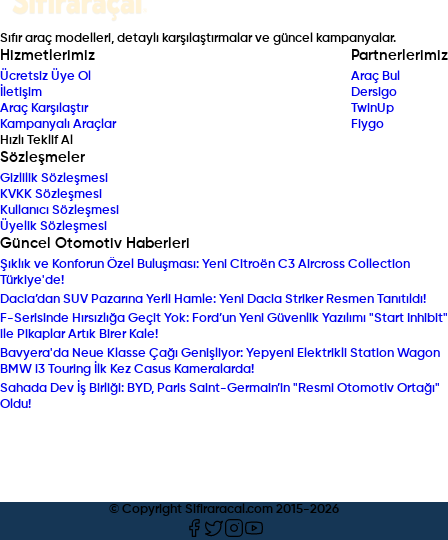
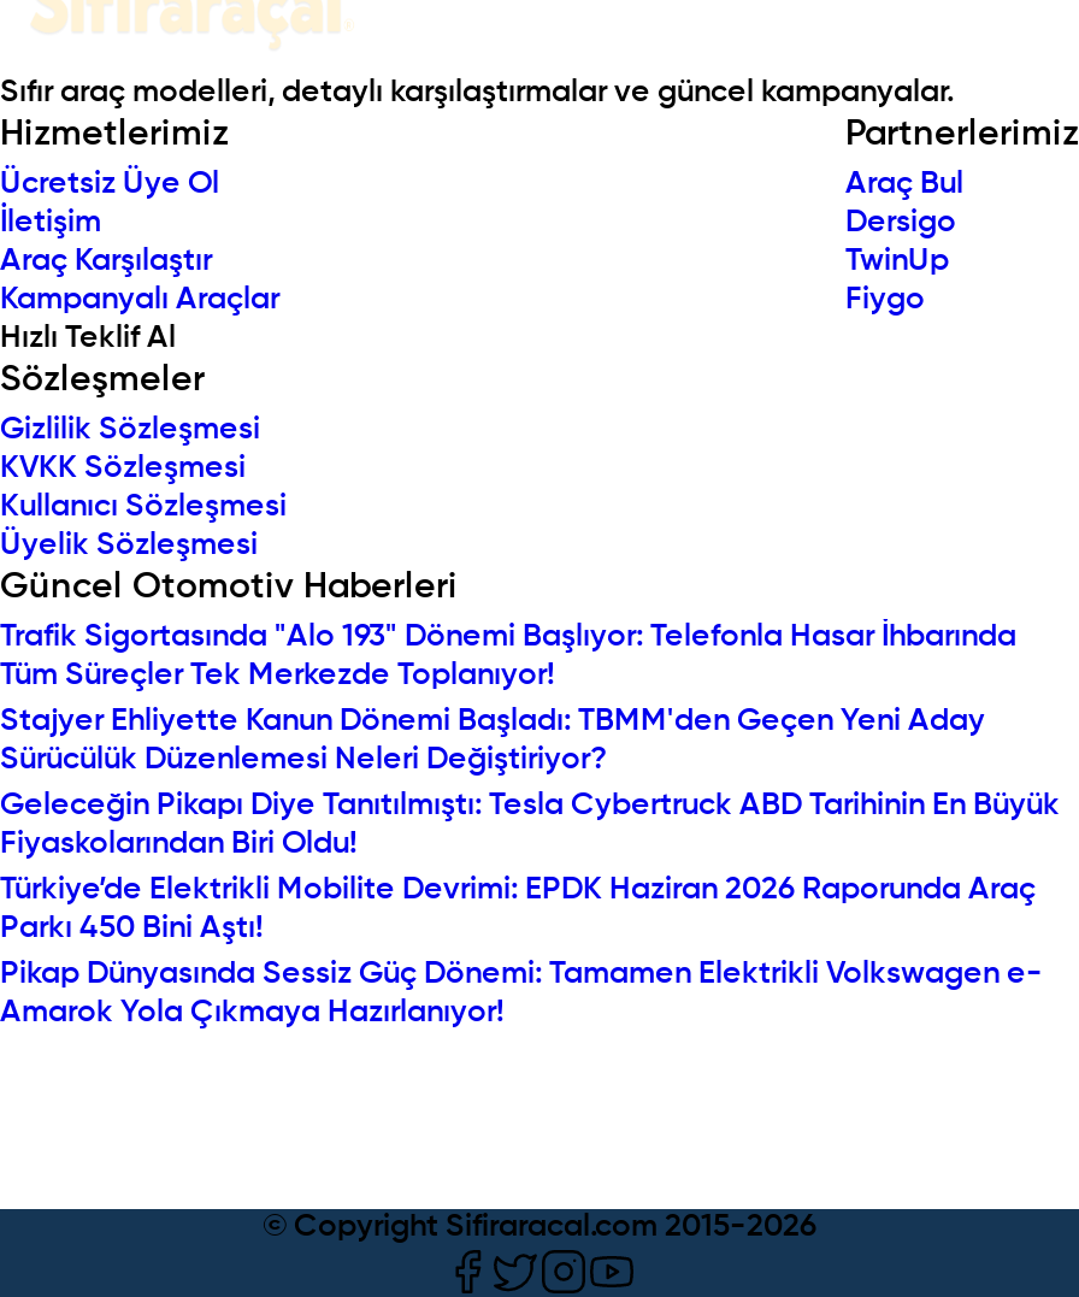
- Şıklık ve Konforun Özel Buluşması: Yeni Citroën C3 Aircross Collection
- Türkiye'de!
+ Trafik Sigortasında "Alo 193" Dönemi Başlıyor: Telefonla Hasar İhbarında
+ Tüm Süreçler Tek Merkezde Toplanıyor!

- Dacia’dan SUV Pazarına Yerli Hamle: Yeni Dacia Striker Resmen Tanıtıldı!
+ Stajyer Ehliyette Kanun Dönemi Başladı: TBMM'den Geçen Yeni Aday
+ Sürücülük Düzenlemesi Neleri Değiştiriyor?

- F-Serisinde Hırsızlığa Geçit Yok: Ford’un Yeni Güvenlik Yazılımı "Start Inhibit"
- ile Pikaplar Artık Birer Kale!
+ Geleceğin Pikapı Diye Tanıtılmıştı: Tesla Cybertruck ABD Tarihinin En Büyük
+ Fiyaskolarından Biri Oldu!

- Bavyera'da Neue Klasse Çağı Genişliyor: Yepyeni Elektrikli Station Wagon
- BMW i3 Touring İlk Kez Casus Kameralarda!
+ Türkiye’de Elektrikli Mobilite Devrimi: EPDK Haziran 2026 Raporunda Araç
+ Parkı 450 Bini Aştı!

- Sahada Dev İş Birliği: BYD, Paris Saint-Germain’in "Resmi Otomotiv Ortağı"
- Oldu!
+ Pikap Dünyasında Sessiz Güç Dönemi: Tamamen Elektrikli Volkswagen e-
+ Amarok Yola Çıkmaya Hazırlanıyor!
